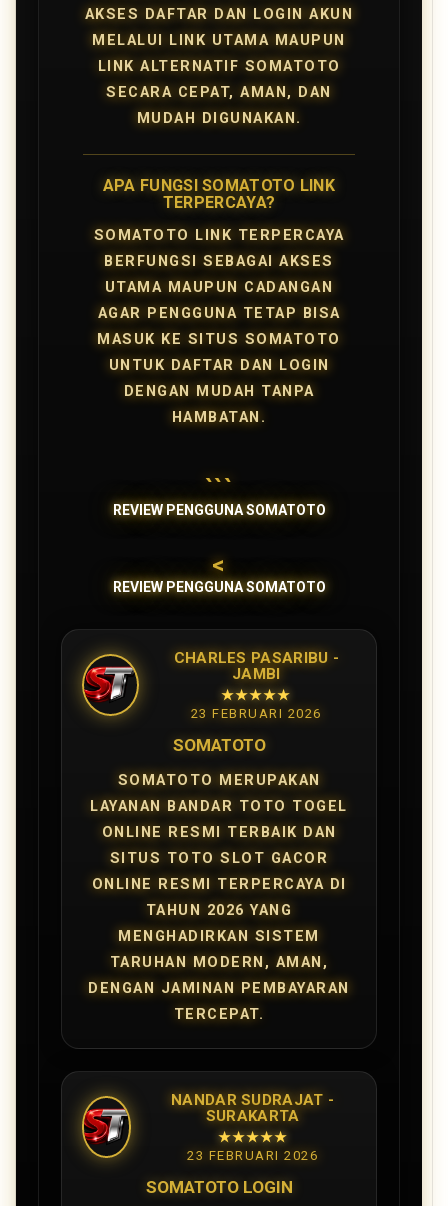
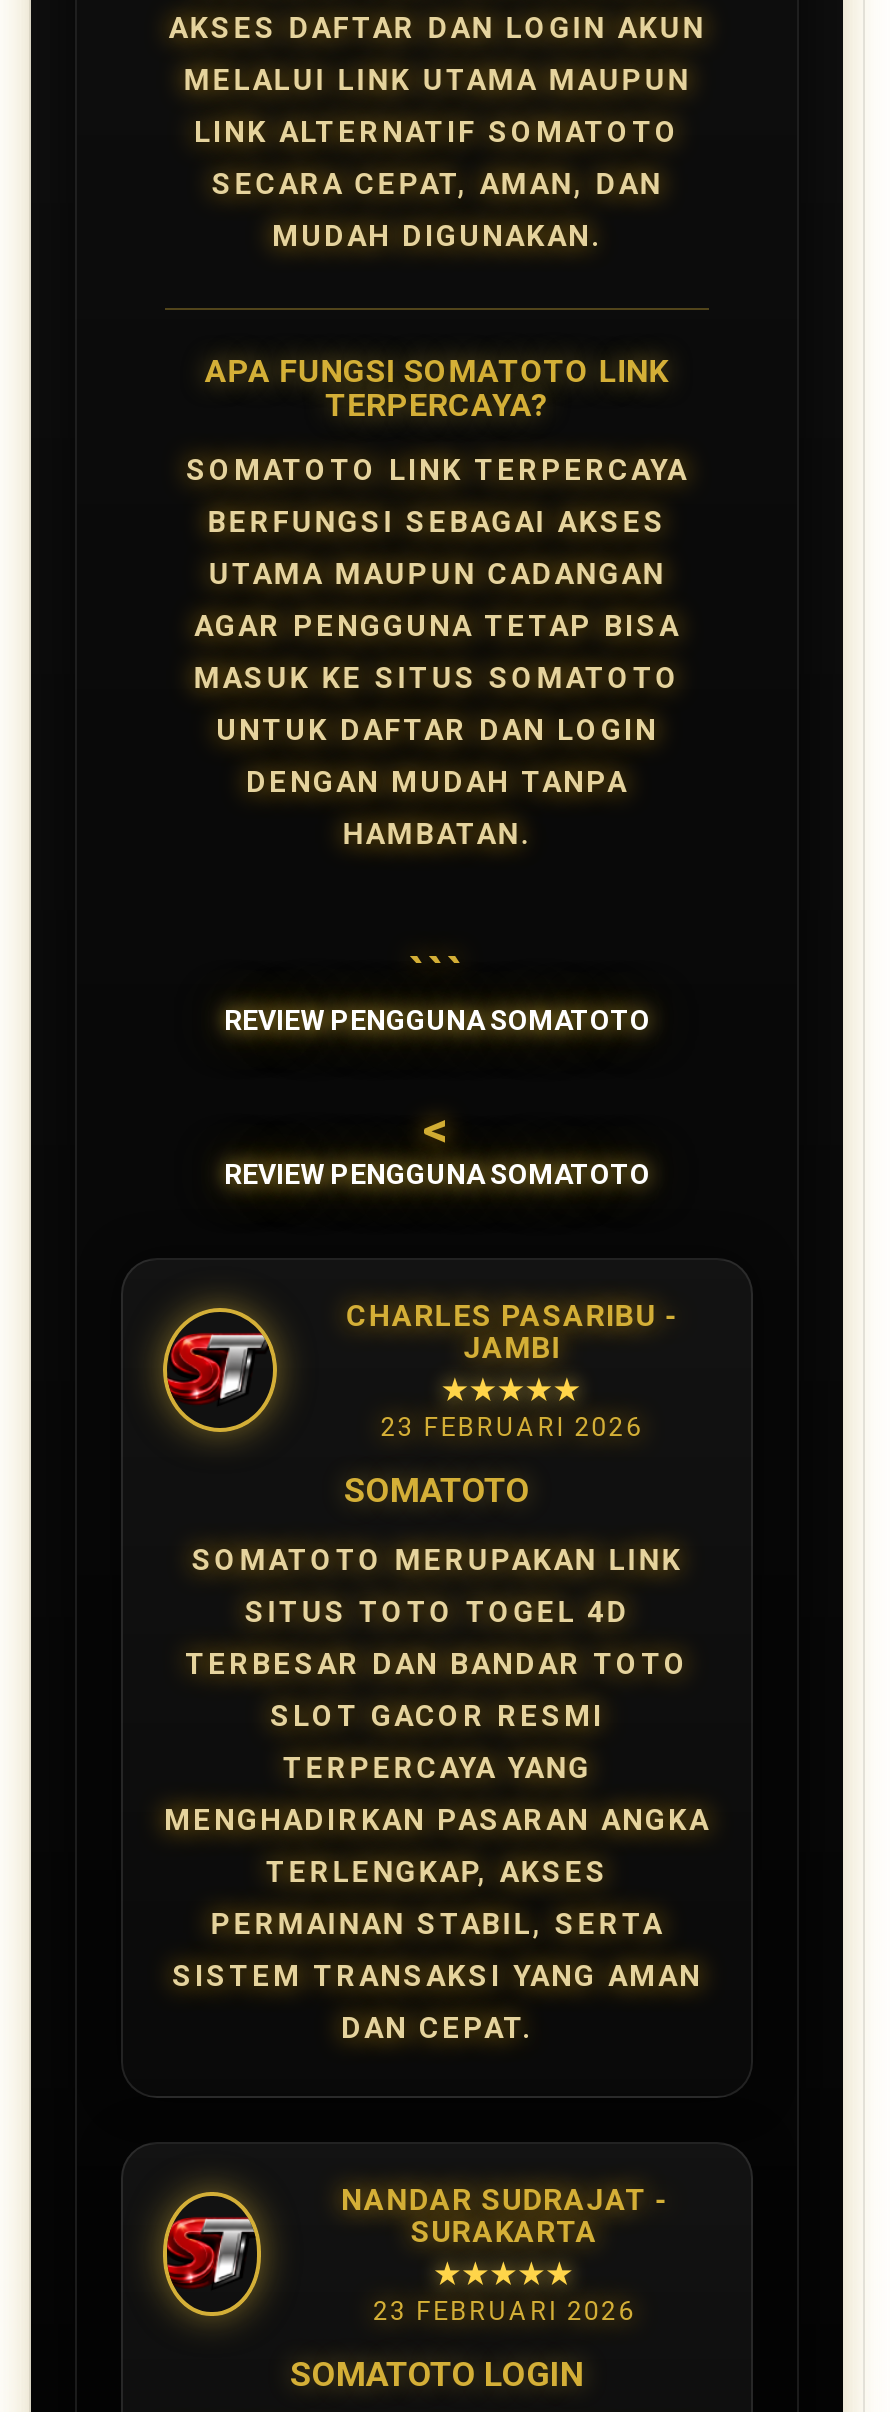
- SOMATOTO MERUPAKAN
+ SOMATOTO MERUPAKAN LINK

- LAYANAN BANDAR TOTO TOGEL
+ SITUS TOTO TOGEL 4D

- ONLINE RESMI TERBAIK DAN
+ TERBESAR DAN BANDAR TOTO

- SITUS TOTO SLOT GACOR
+ SLOT GACOR RESMI

- ONLINE RESMI TERPERCAYA DI
+ TERPERCAYA YANG

- TAHUN 2026 YANG
+ MENGHADIRKAN PASARAN ANGKA

- MENGHADIRKAN SISTEM
+ TERLENGKAP, AKSES

- TARUHAN MODERN, AMAN,
+ PERMAINAN STABIL, SERTA

- DENGAN JAMINAN PEMBAYARAN
+ SISTEM TRANSAKSI YANG AMAN

- TERCEPAT.
+ DAN CEPAT.
